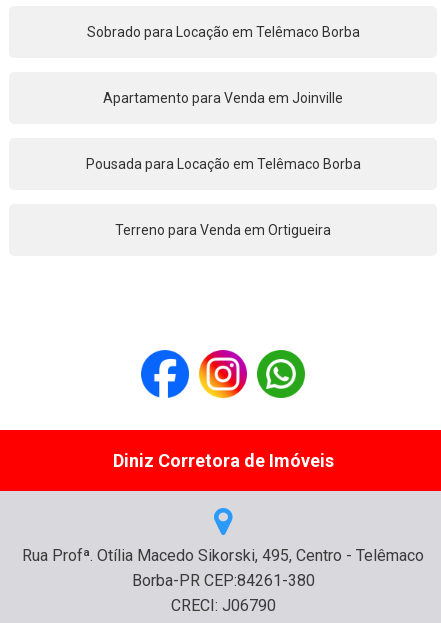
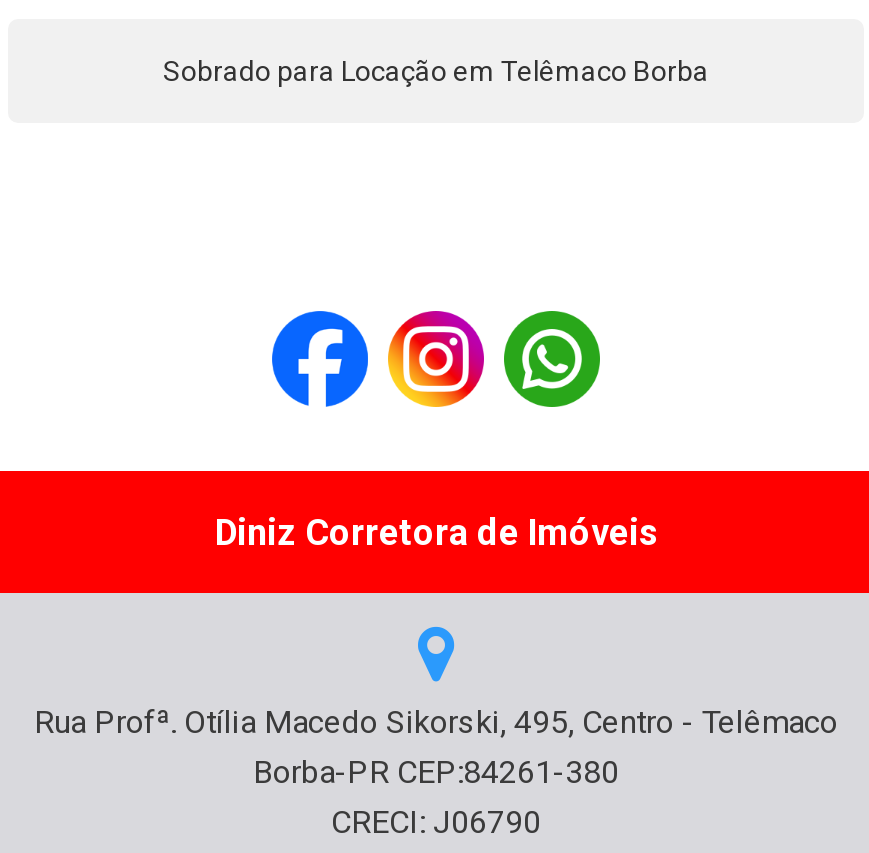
- Apartamento para Venda em Joinville

- Pousada para Locação em Telêmaco Borba

- Terreno para Venda em Ortigueira
